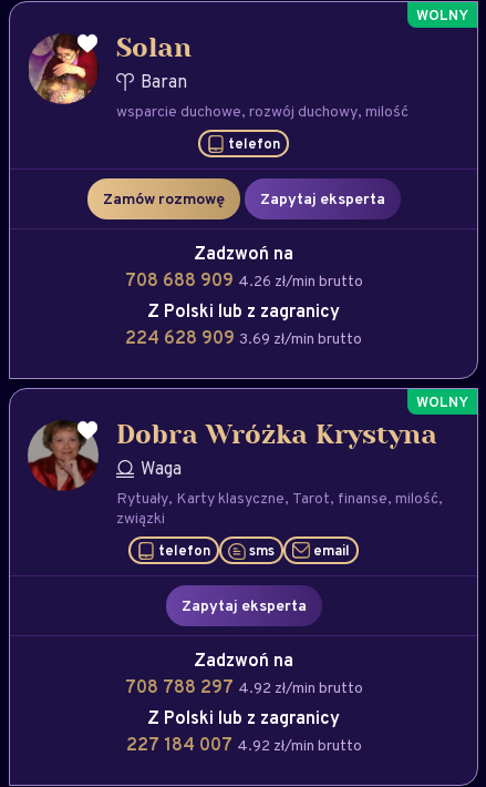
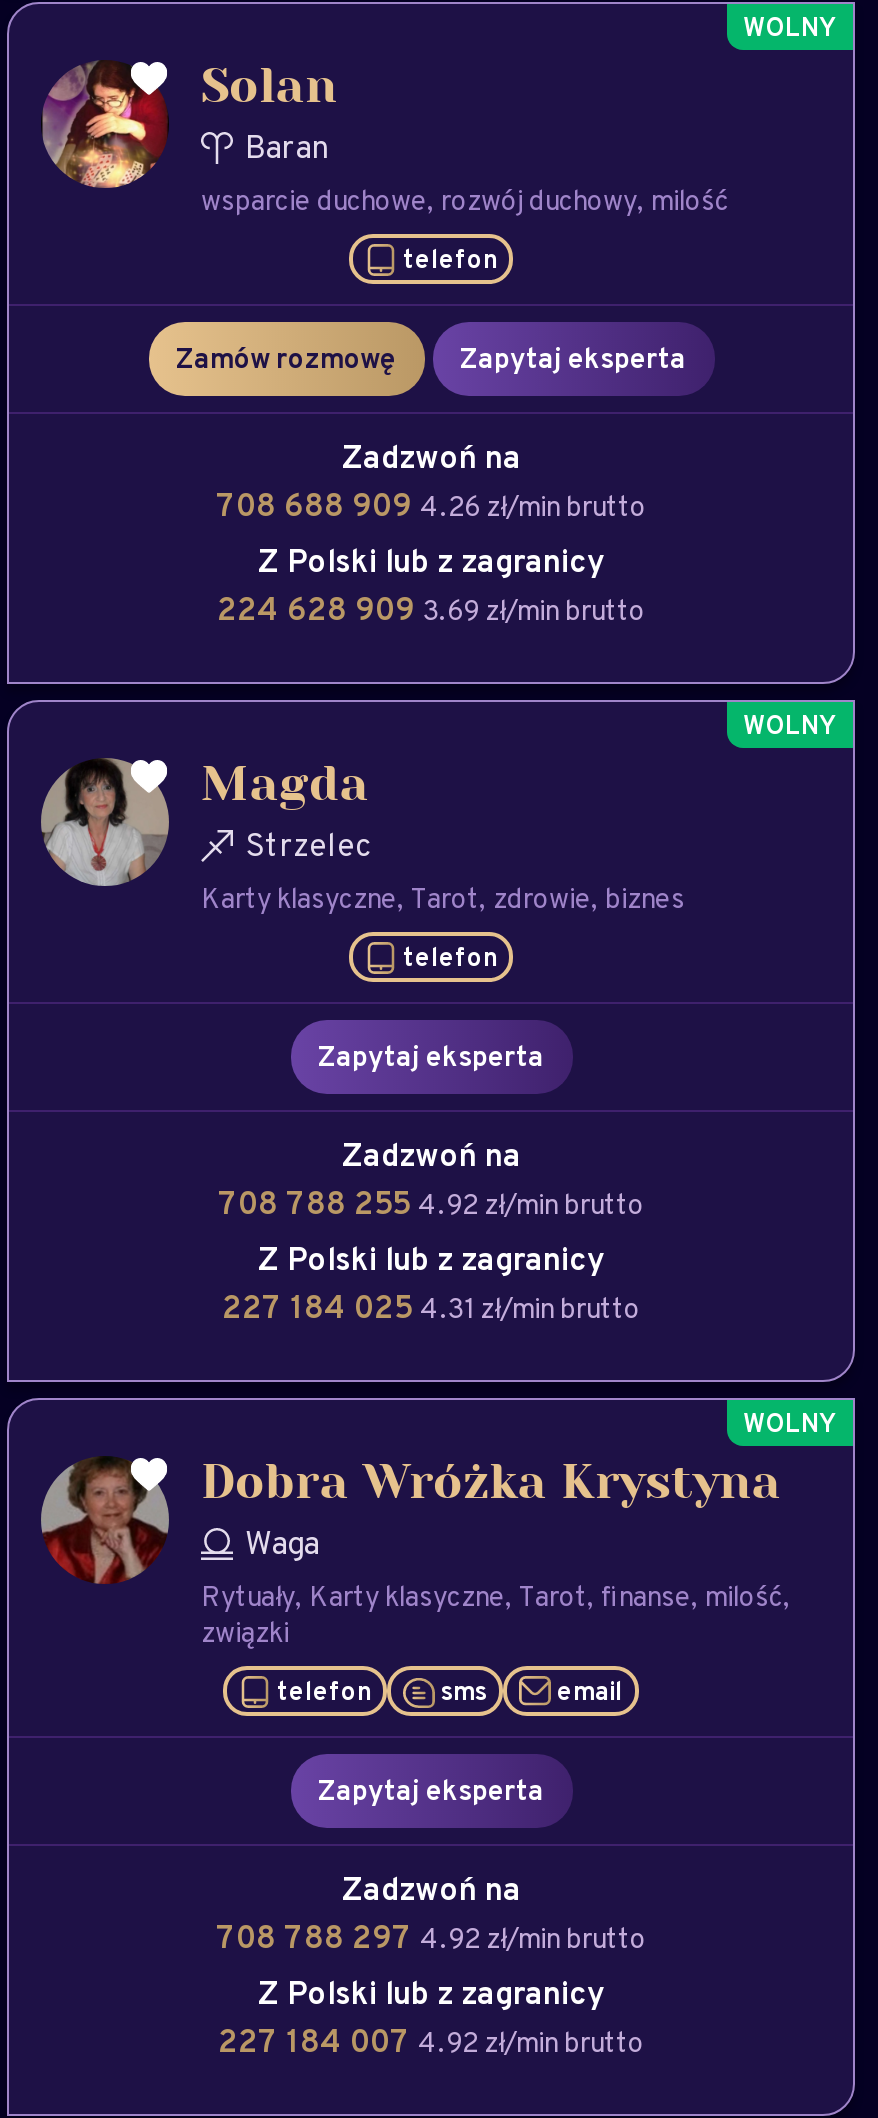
+ [image]
+ Magda
+ Strzelec
+ Karty klasyczne Tarot zdrowie biznes
+ telefon
+ Zapytaj eksperta
+ Zadzwoń na
+ 708 788 255 4.92 zł/min brutto
+ Z Polski lub z zagranicy
+ 227 184 025 4.31 zł/min brutto
